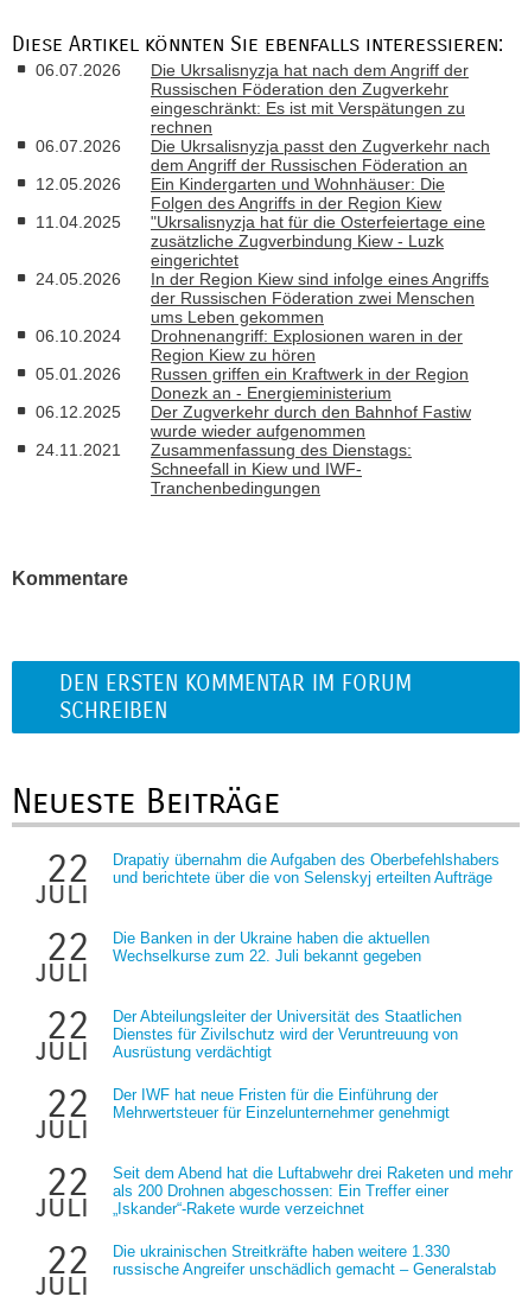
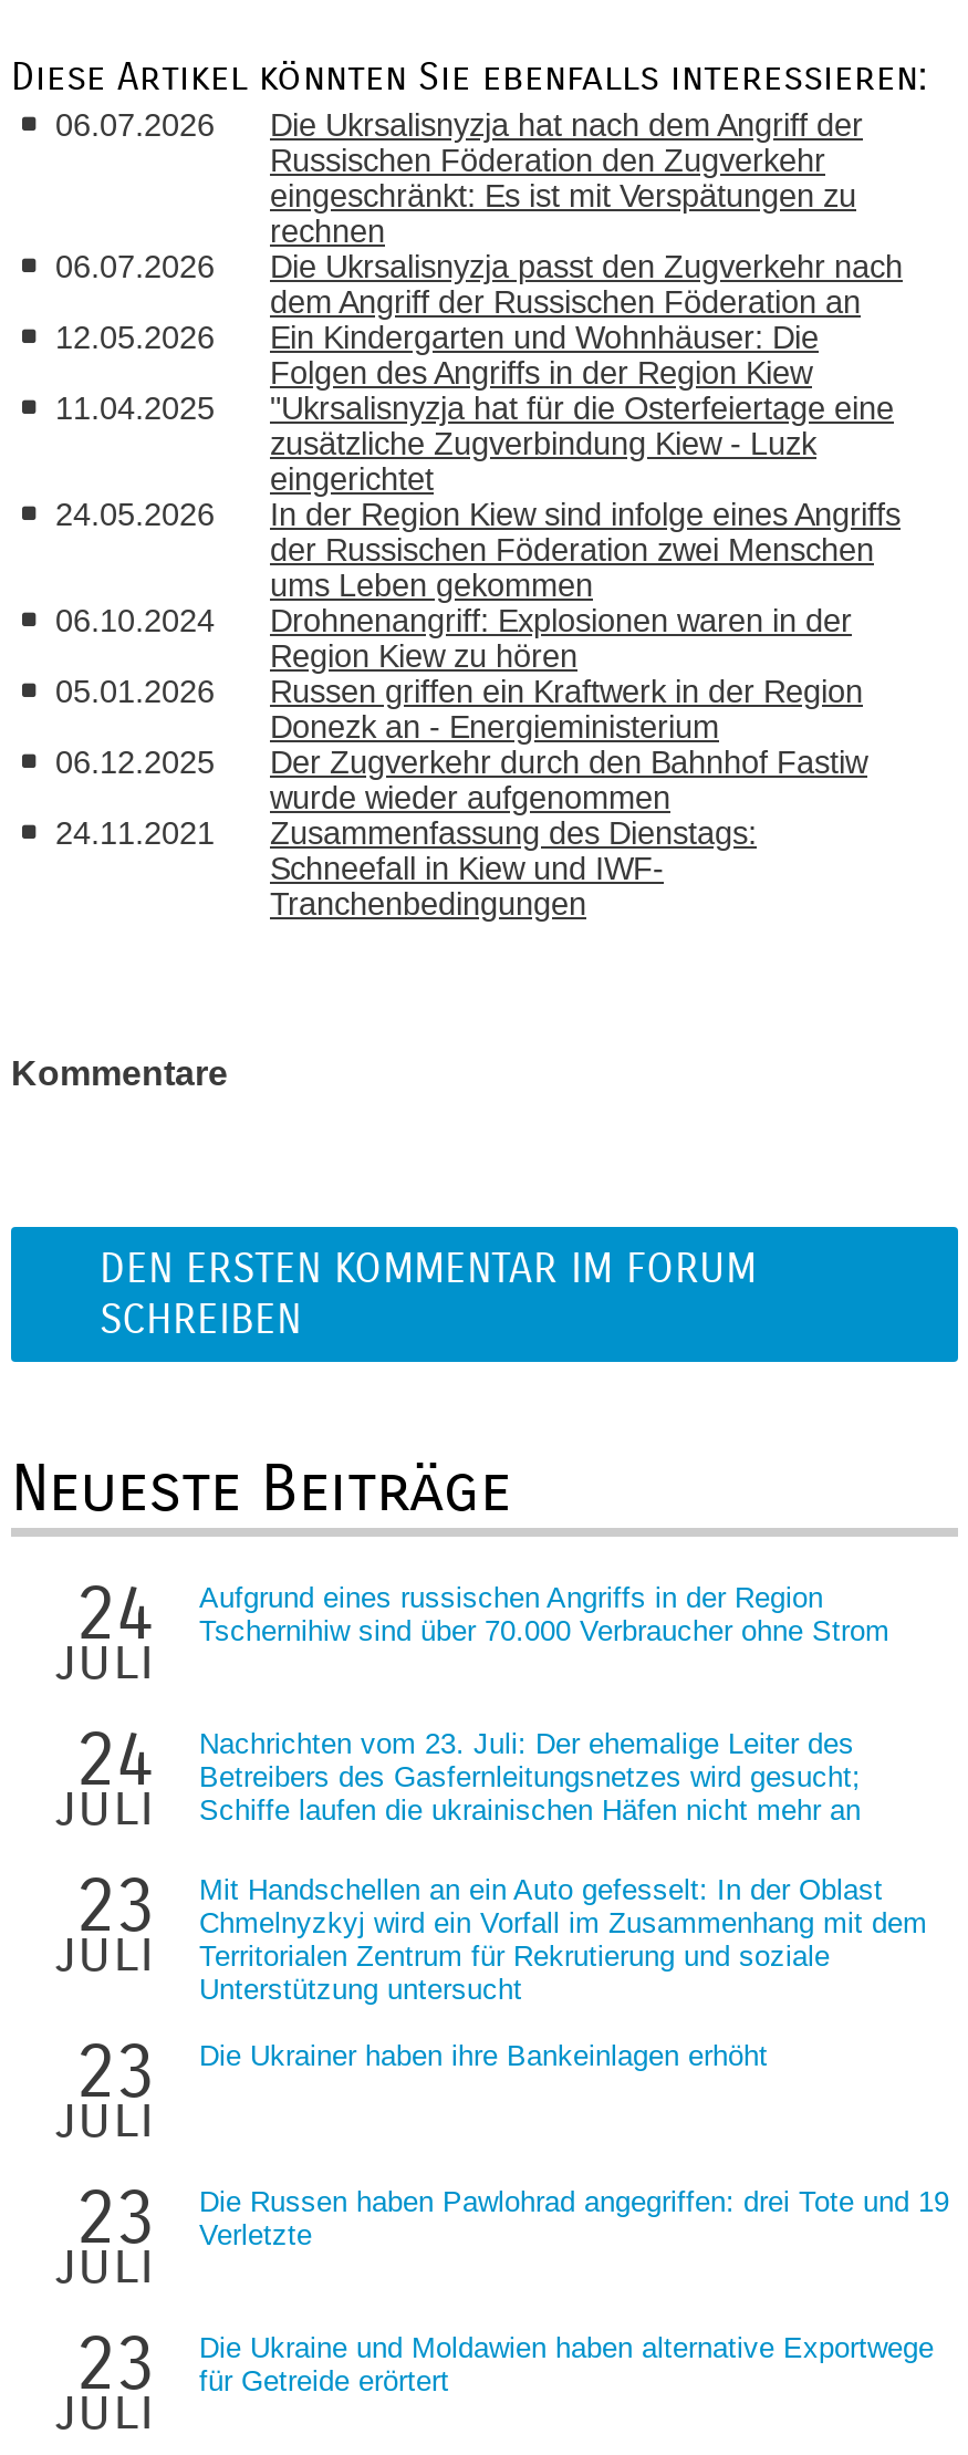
- 22
+ 24

- Drapatiy übernahm die Aufgaben des Oberbefehlshabers
- und berichtete über die von Selenskyj erteilten Aufträge
+ Aufgrund eines russischen Angriffs in der Region
+ Tschernihiw sind über 70.000 Verbraucher ohne Strom

- 22
+ 24

- Die Banken in der Ukraine haben die aktuellen
- Wechselkurse zum 22. Juli bekannt gegeben
- 22
+ Nachrichten vom 23. Juli: Der ehemalige Leiter des
+ Betreibers des Gasfernleitungsnetzes wird gesucht;
+ Schiffe laufen die ukrainischen Häfen nicht mehr an
+ 23

- Der Abteilungsleiter der Universität des Staatlichen
- Dienstes für Zivilschutz wird der Veruntreuung von
- Ausrüstung verdächtigt
- 22
+ Mit Handschellen an ein Auto gefesselt: In der Oblast
+ Chmelnyzkyj wird ein Vorfall im Zusammenhang mit dem
+ Territorialen Zentrum für Rekrutierung und soziale
+ Unterstützung untersucht
+ 23

- Der IWF hat neue Fristen für die Einführung der
- Mehrwertsteuer für Einzelunternehmer genehmigt
+ Die Ukrainer haben ihre Bankeinlagen erhöht

- 22
+ 23

- Seit dem Abend hat die Luftabwehr drei Raketen und mehr
- als 200 Drohnen abgeschossen: Ein Treffer einer
- „Iskander“-Rakete wurde verzeichnet
- 22
+ Die Russen haben Pawlohrad angegriffen: drei Tote und 19
+ Verletzte
+ 23

- Die ukrainischen Streitkräfte haben weitere 1.330
- russische Angreifer unschädlich gemacht – Generalstab
+ Die Ukraine und Moldawien haben alternative Exportwege
+ für Getreide erörtert
